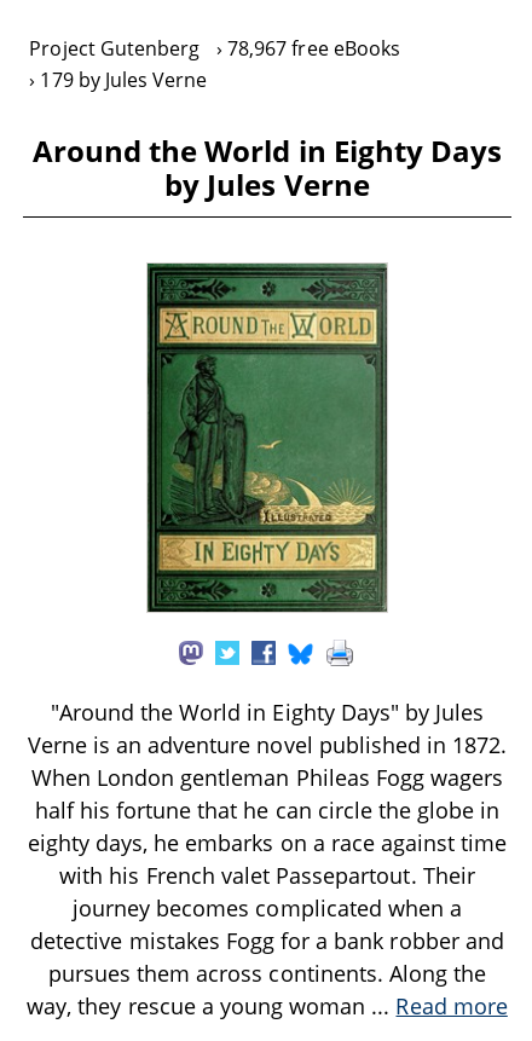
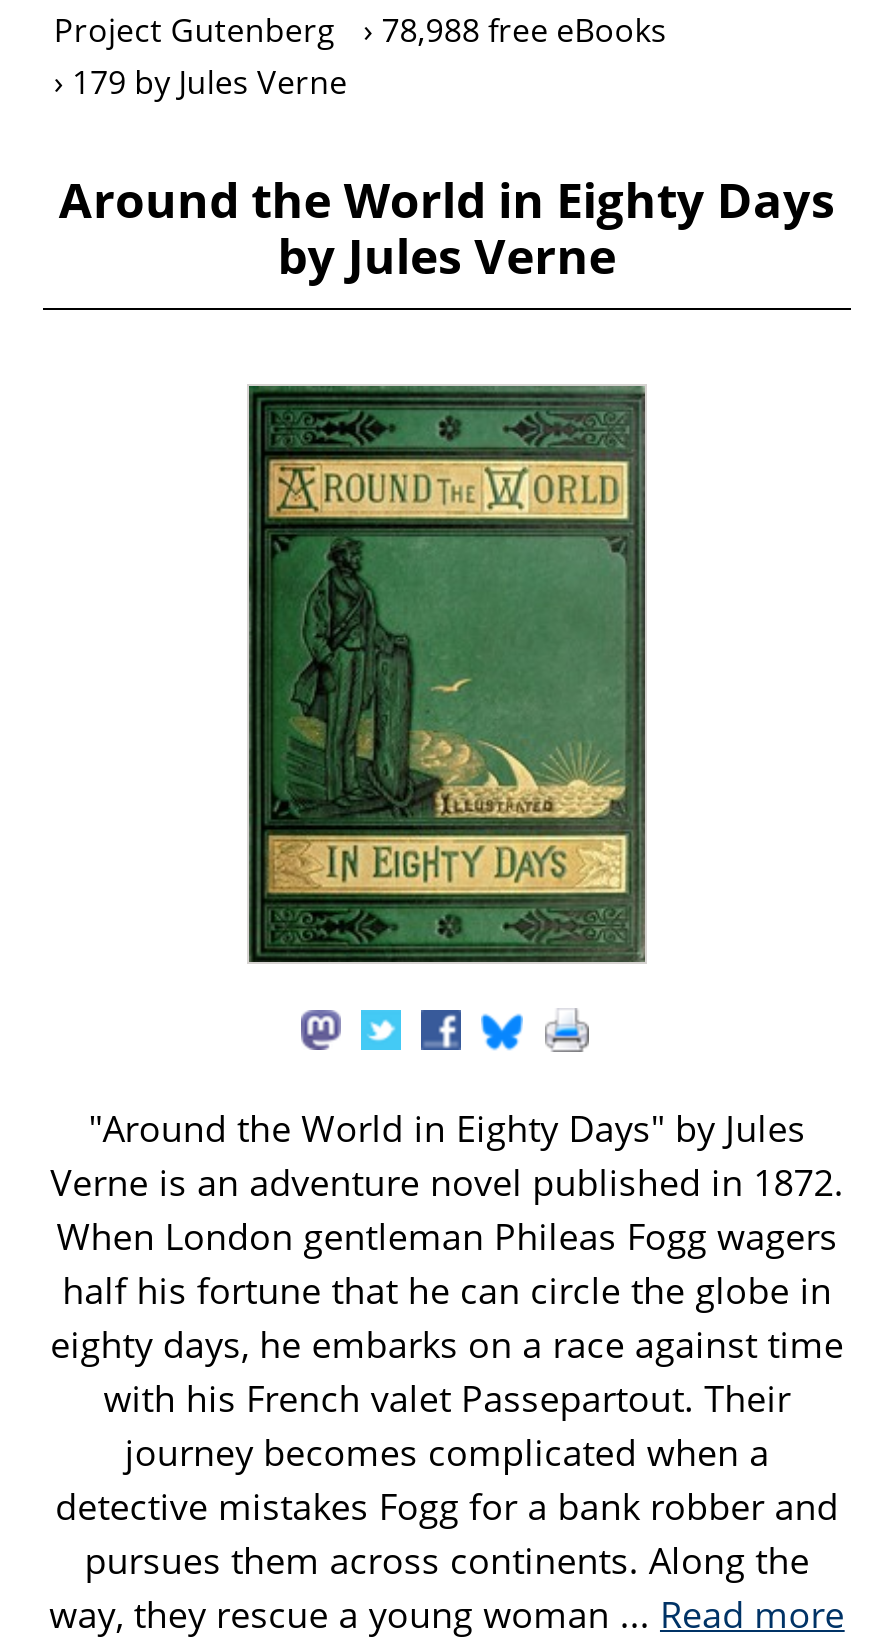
- Project Gutenberg 78,967 free eBooks
+ Project Gutenberg 78,988 free eBooks
